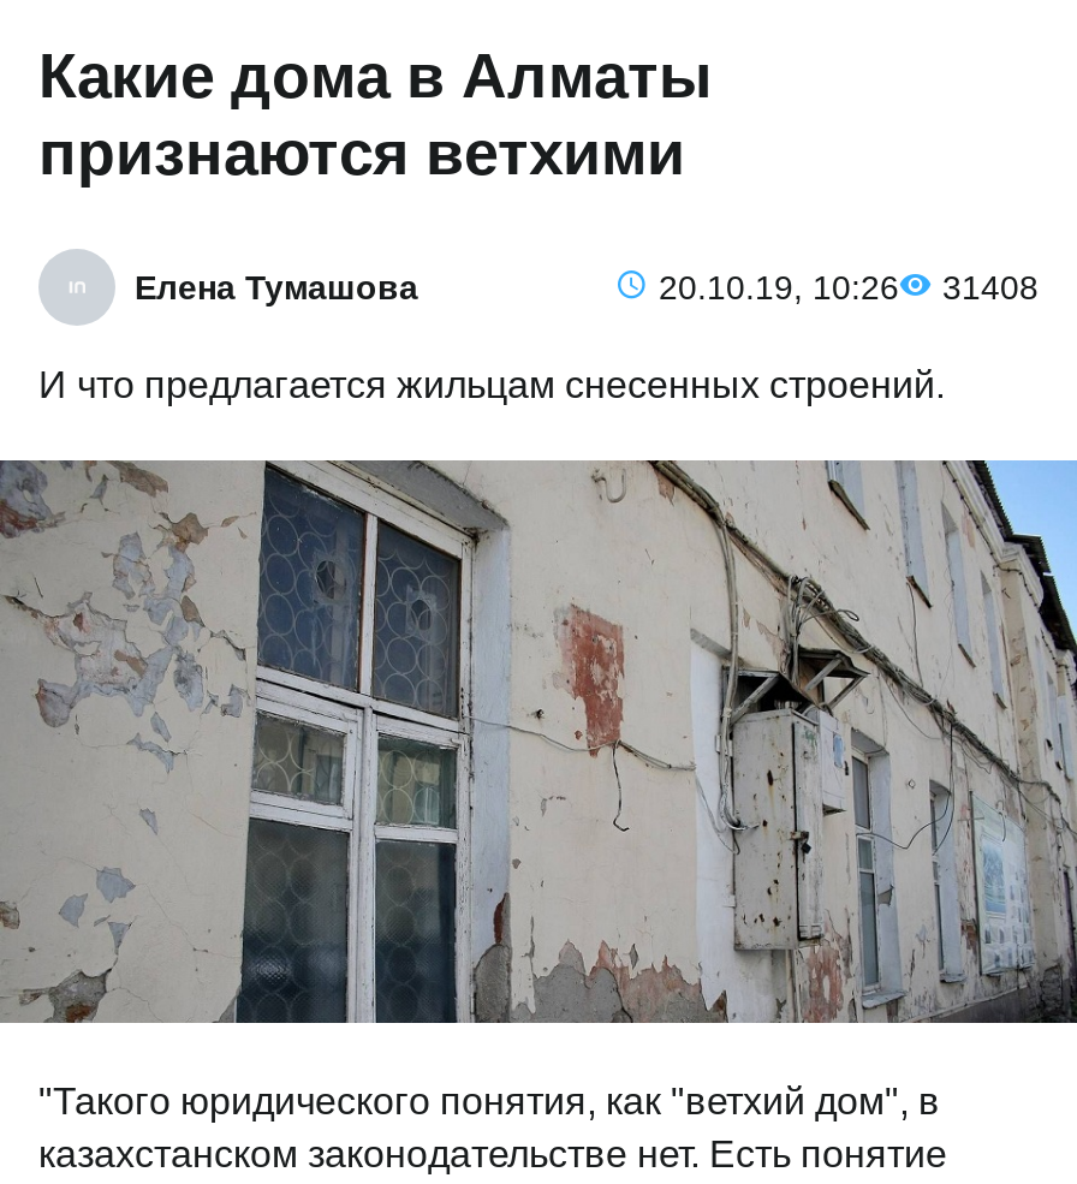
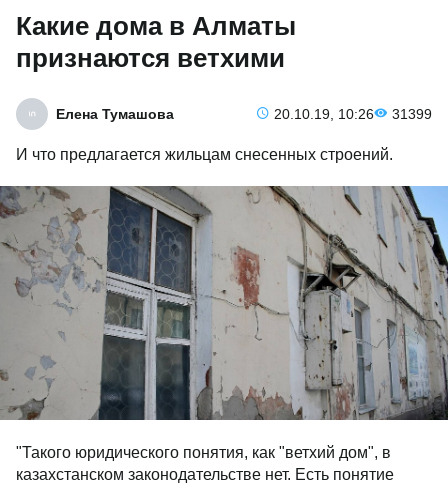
- 20.10.19, 10:26 31408
+ 20.10.19, 10:26 31399
